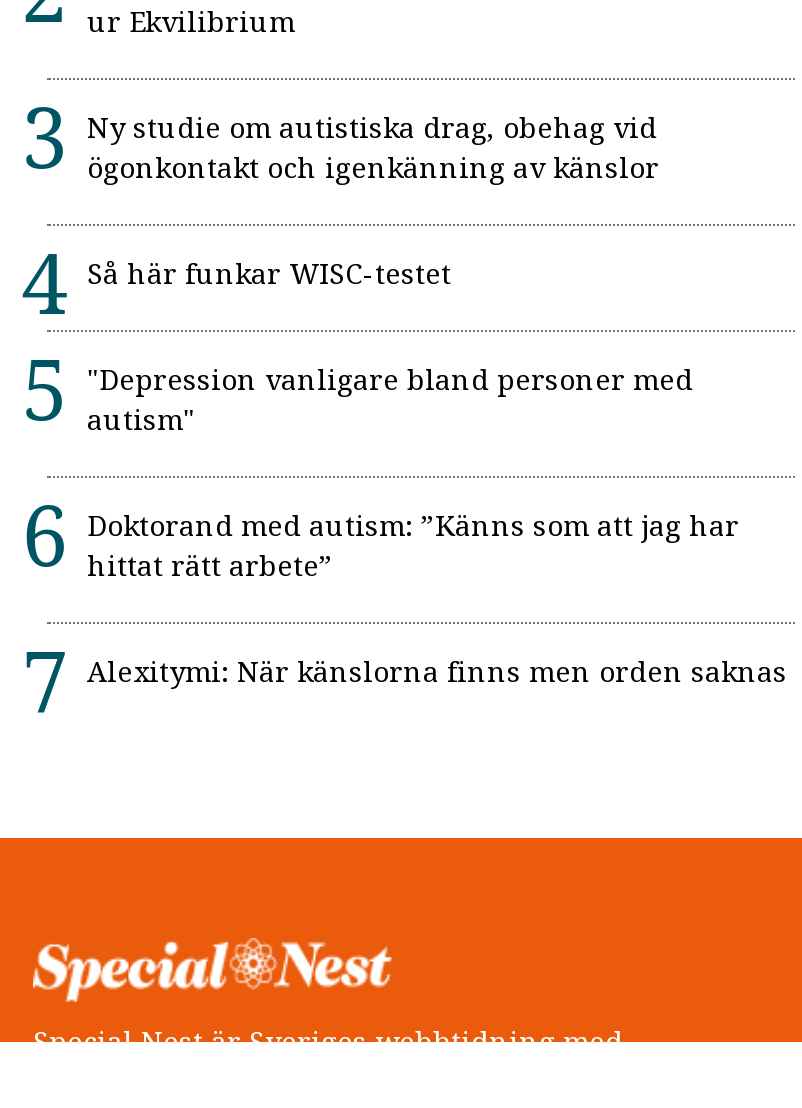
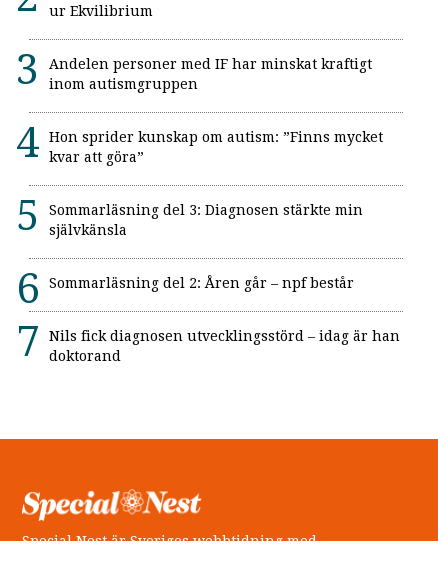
- Ny studie om autistiska drag, obehag vid
- ögonkontakt och igenkänning av känslor
+ Andelen personer med IF har minskat kraftigt
+ inom autismgruppen

- Så här funkar WISC-testet
+ Hon sprider kunskap om autism: ”Finns mycket
+ kvar att göra”

- "Depression vanligare bland personer med
- autism"
+ Sommarläsning del 3: Diagnosen stärkte min
+ självkänsla

- Doktorand med autism: ”Känns som att jag har
- hittat rätt arbete”
+ Sommarläsning del 2: Åren går – npf består

- Alexitymi: När känslorna finns men orden saknas
+ Nils fick diagnosen utvecklingsstörd – idag är han
+ doktorand
